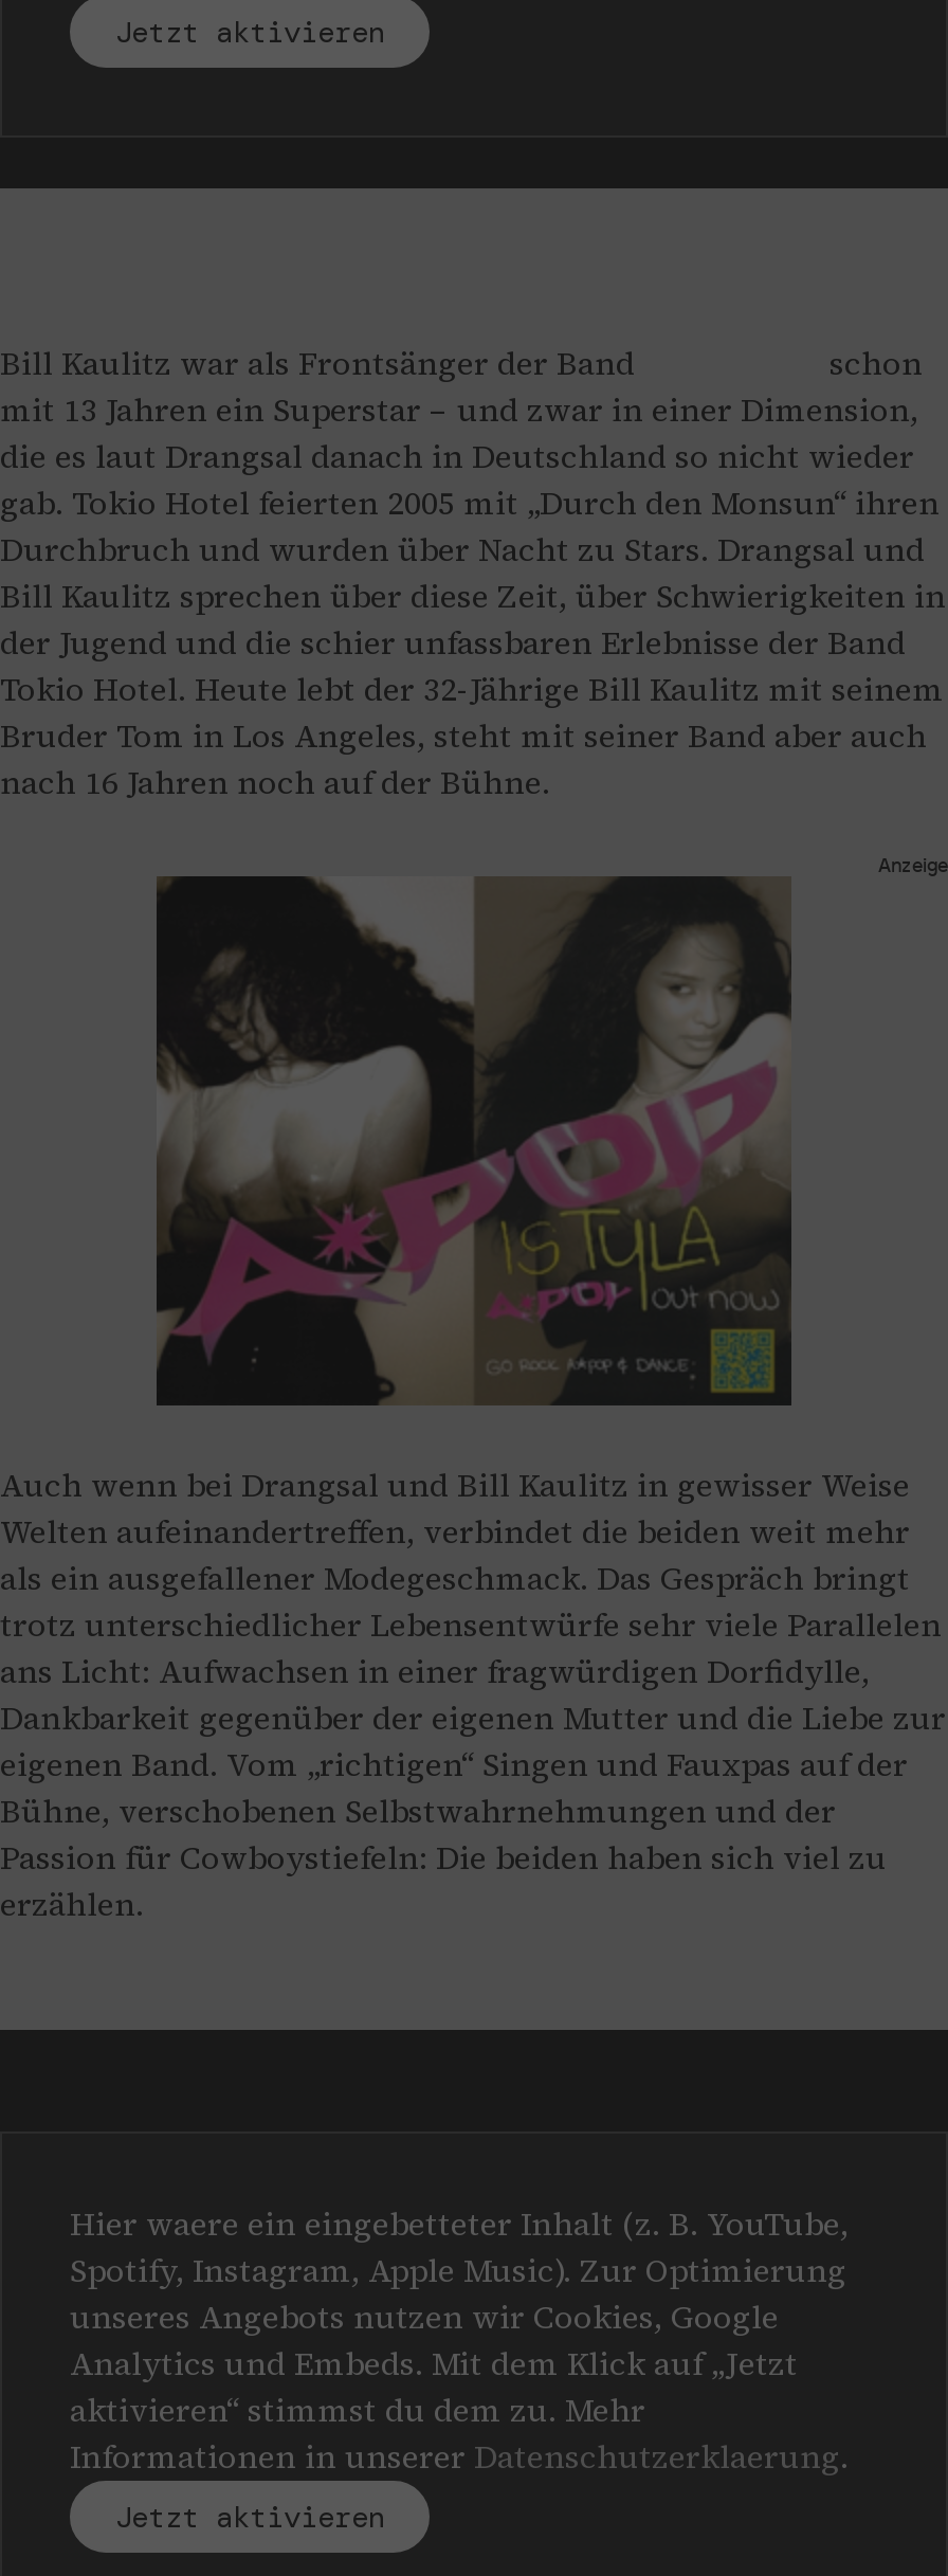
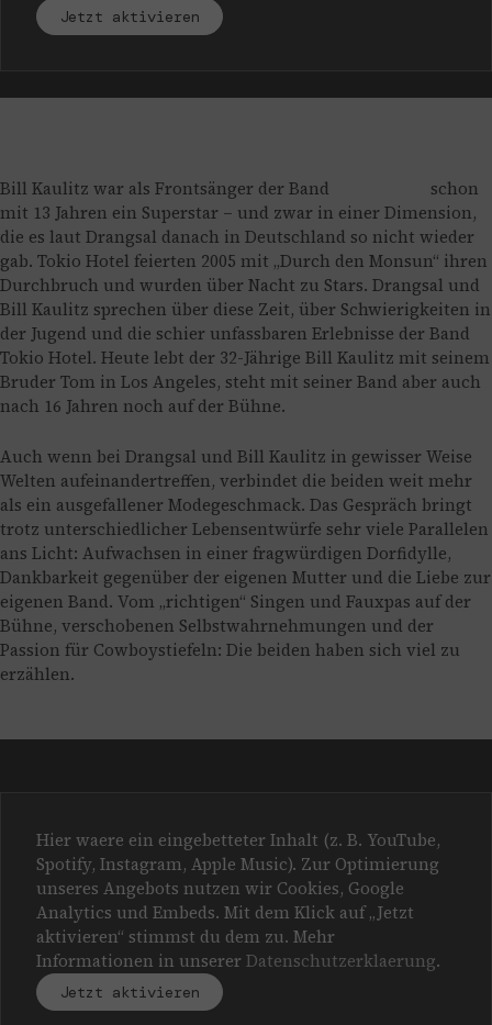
- [image]
- Anzeige
